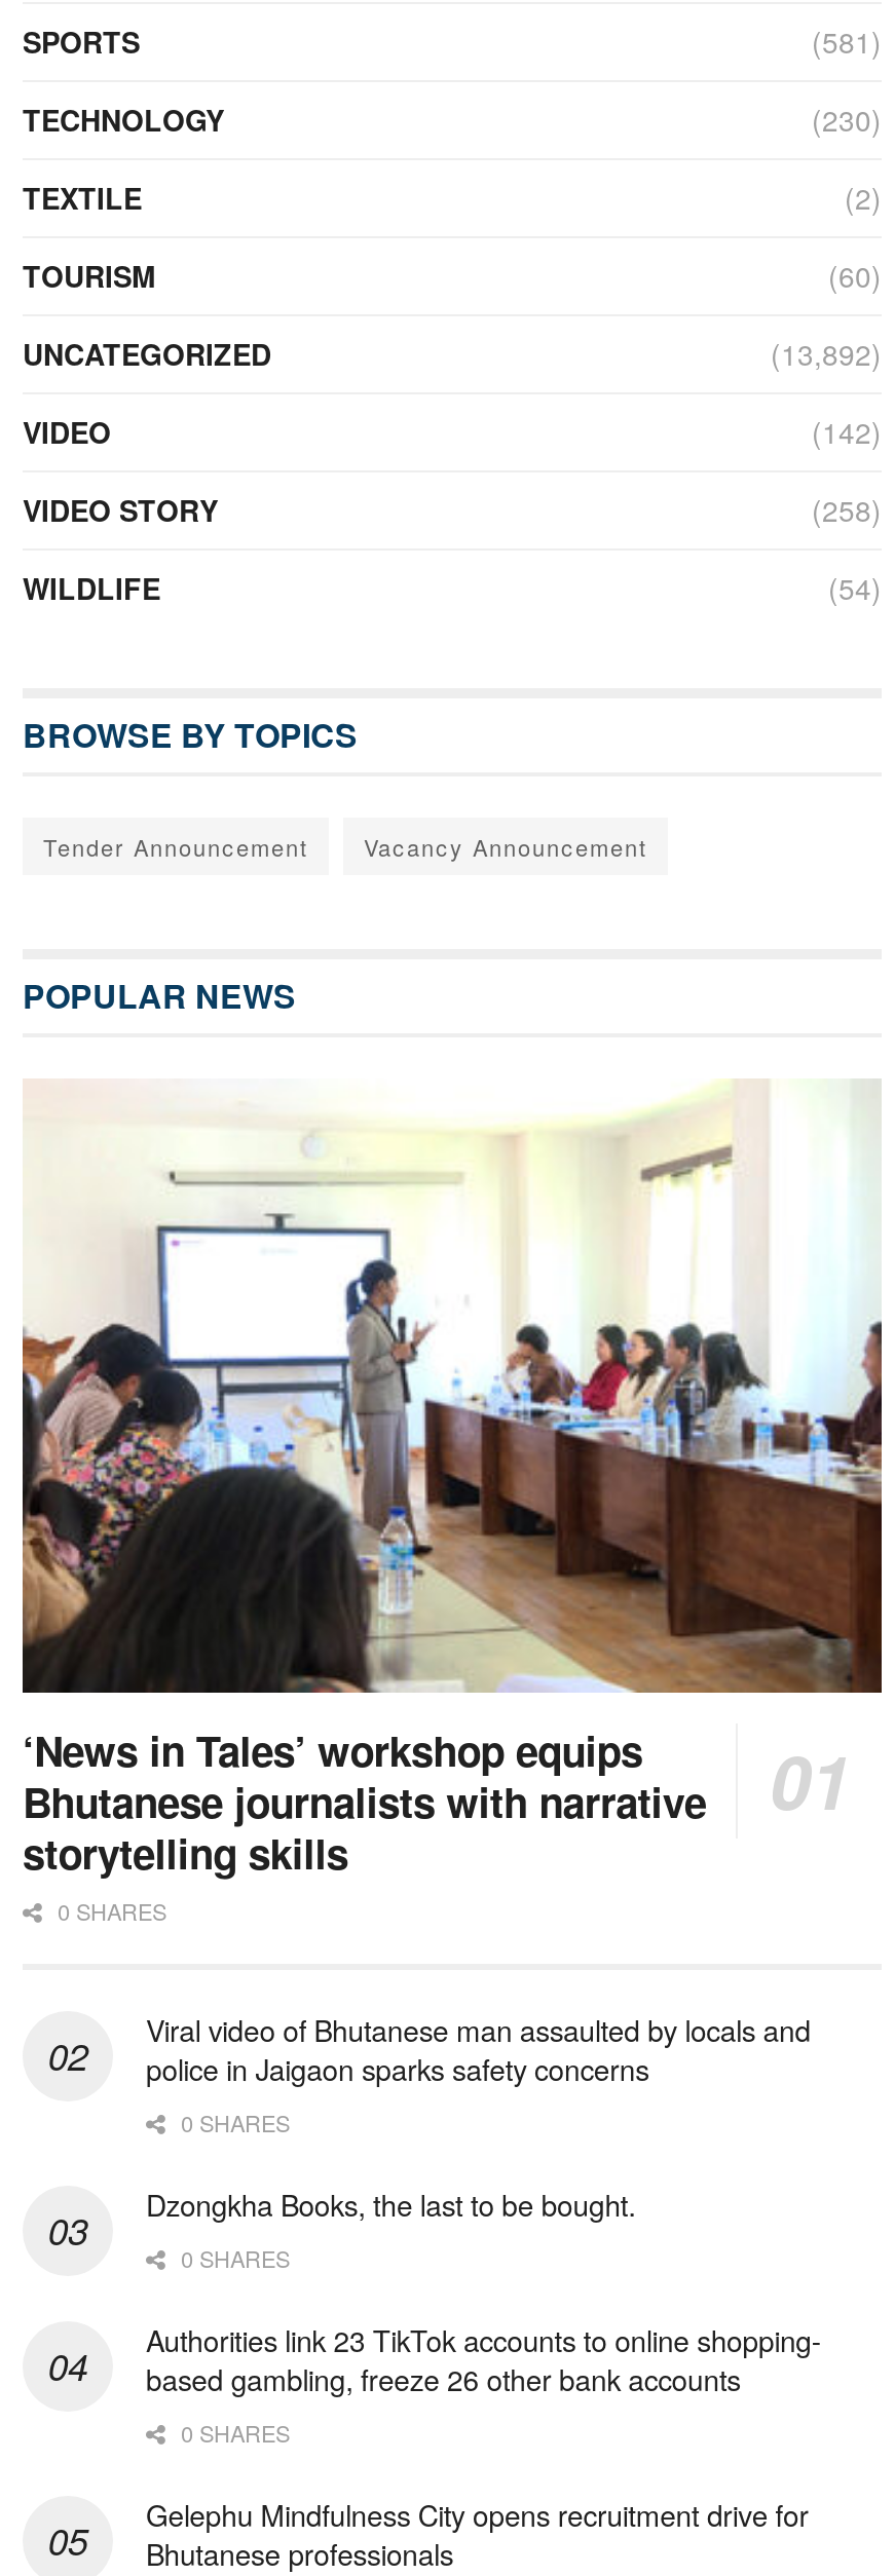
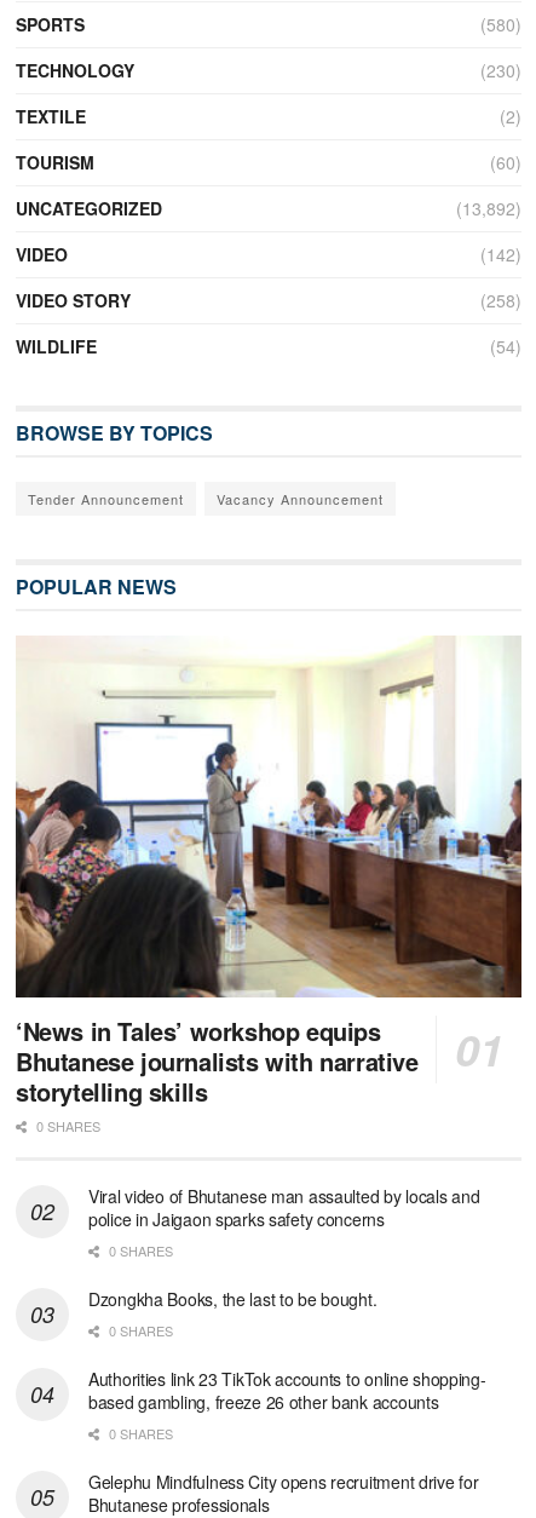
- (581)
+ (580)
